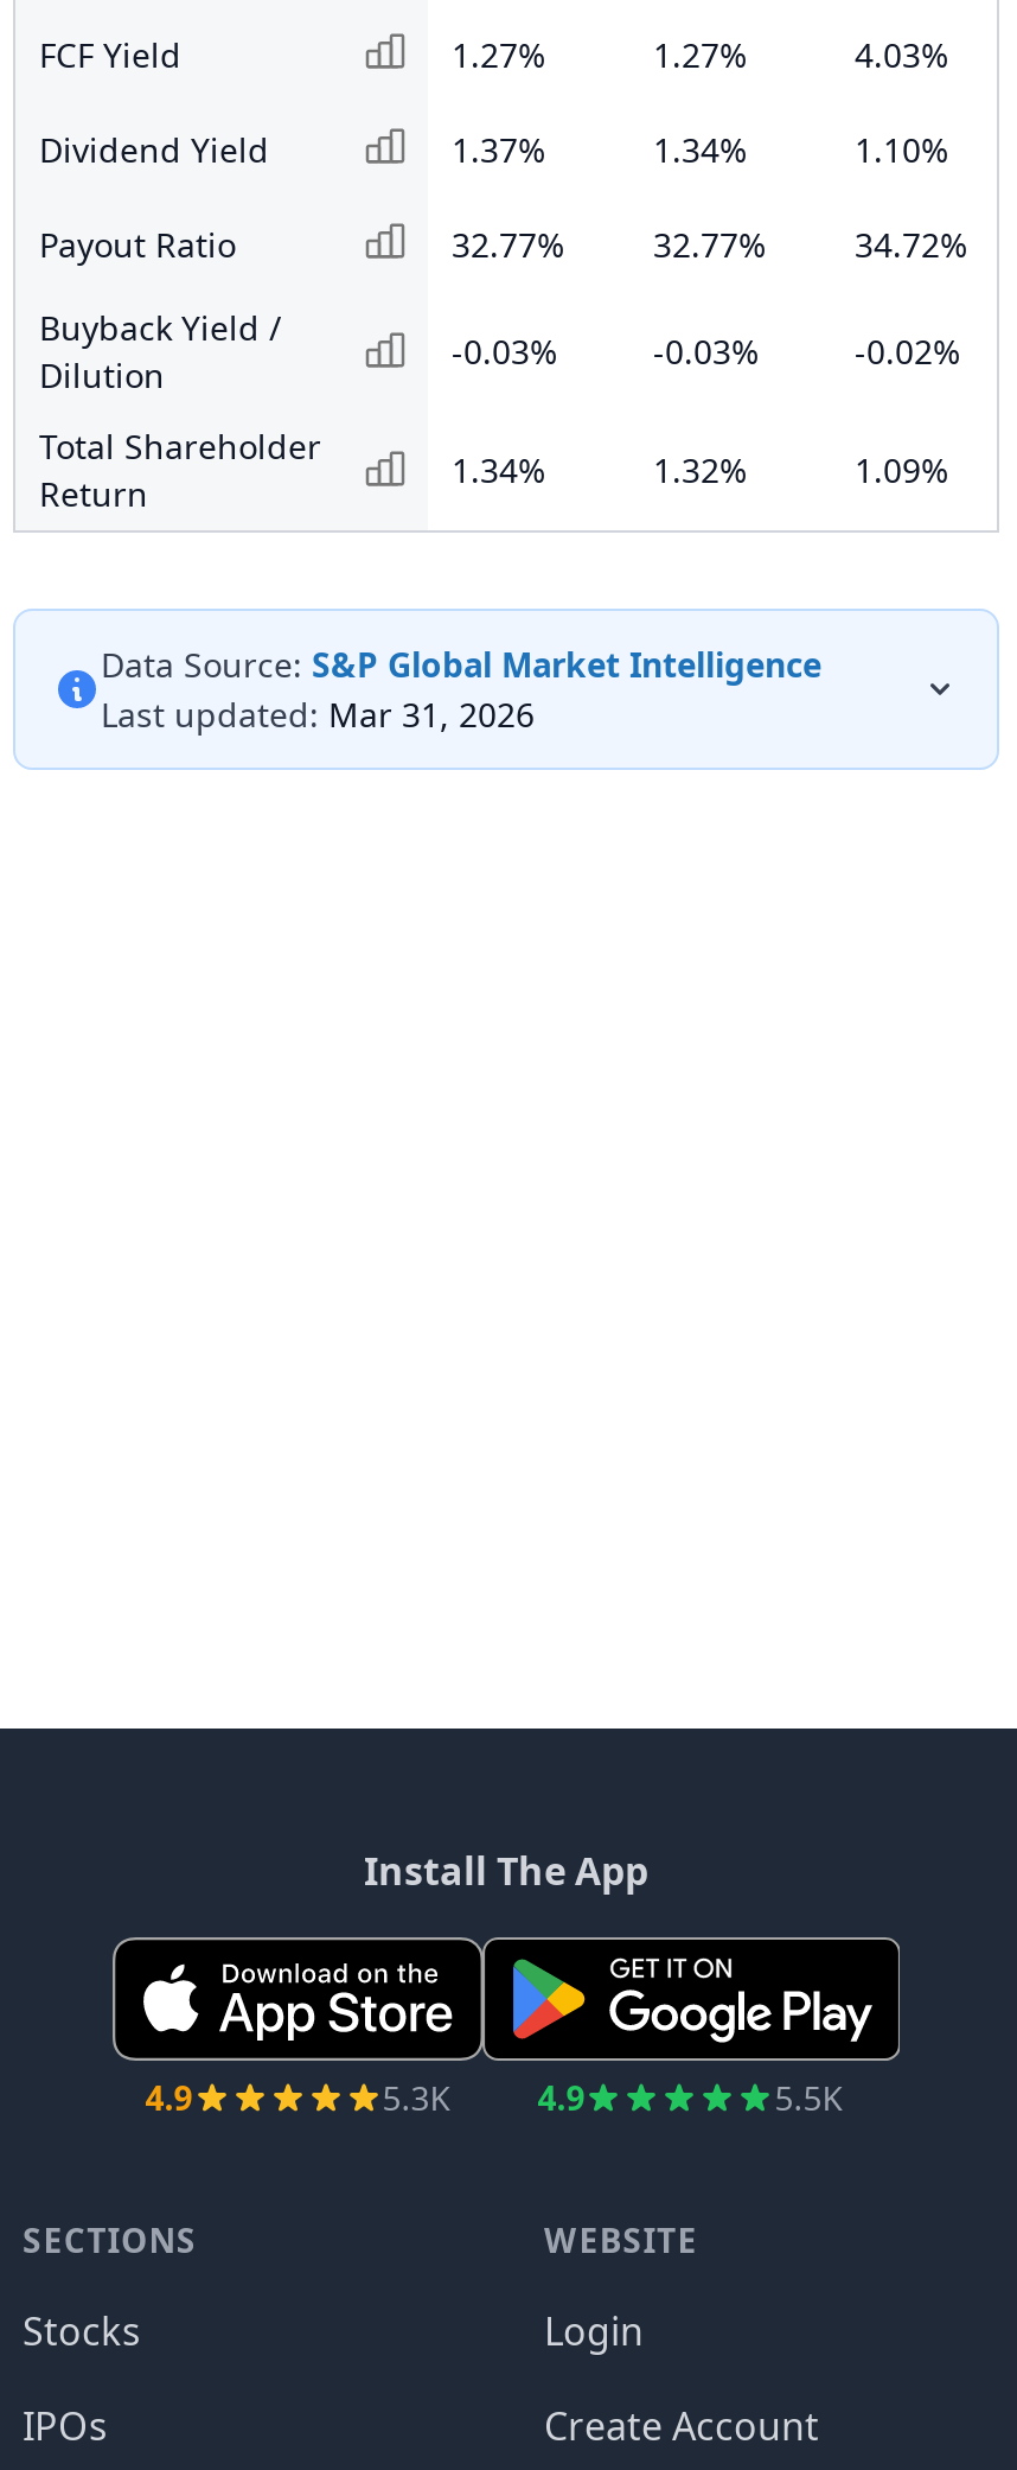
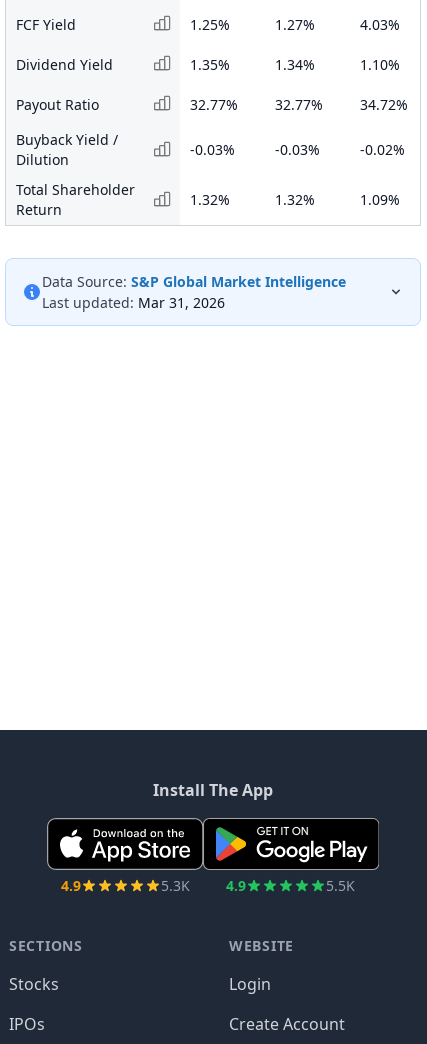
- 1.27%
+ 1.25%

- 1.37%
+ 1.35%

- 1.34%
+ 1.32%
